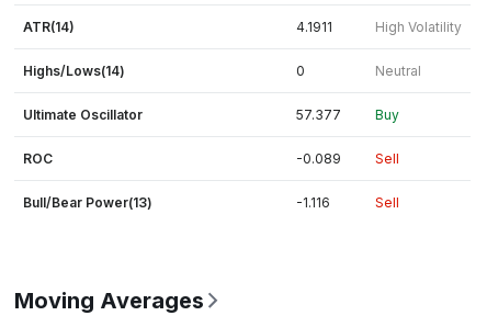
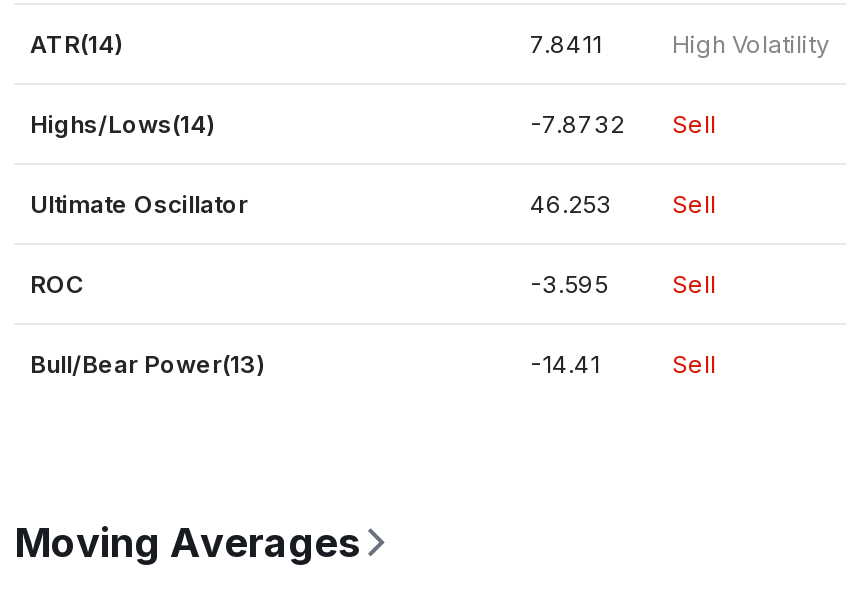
- 4.1911
+ 7.8411

- 0
- Neutral
+ -7.8732
+ Sell

- 57.377
- Buy
+ 46.253
+ Sell

- -0.089
+ -3.595

- -1.116
+ -14.41
